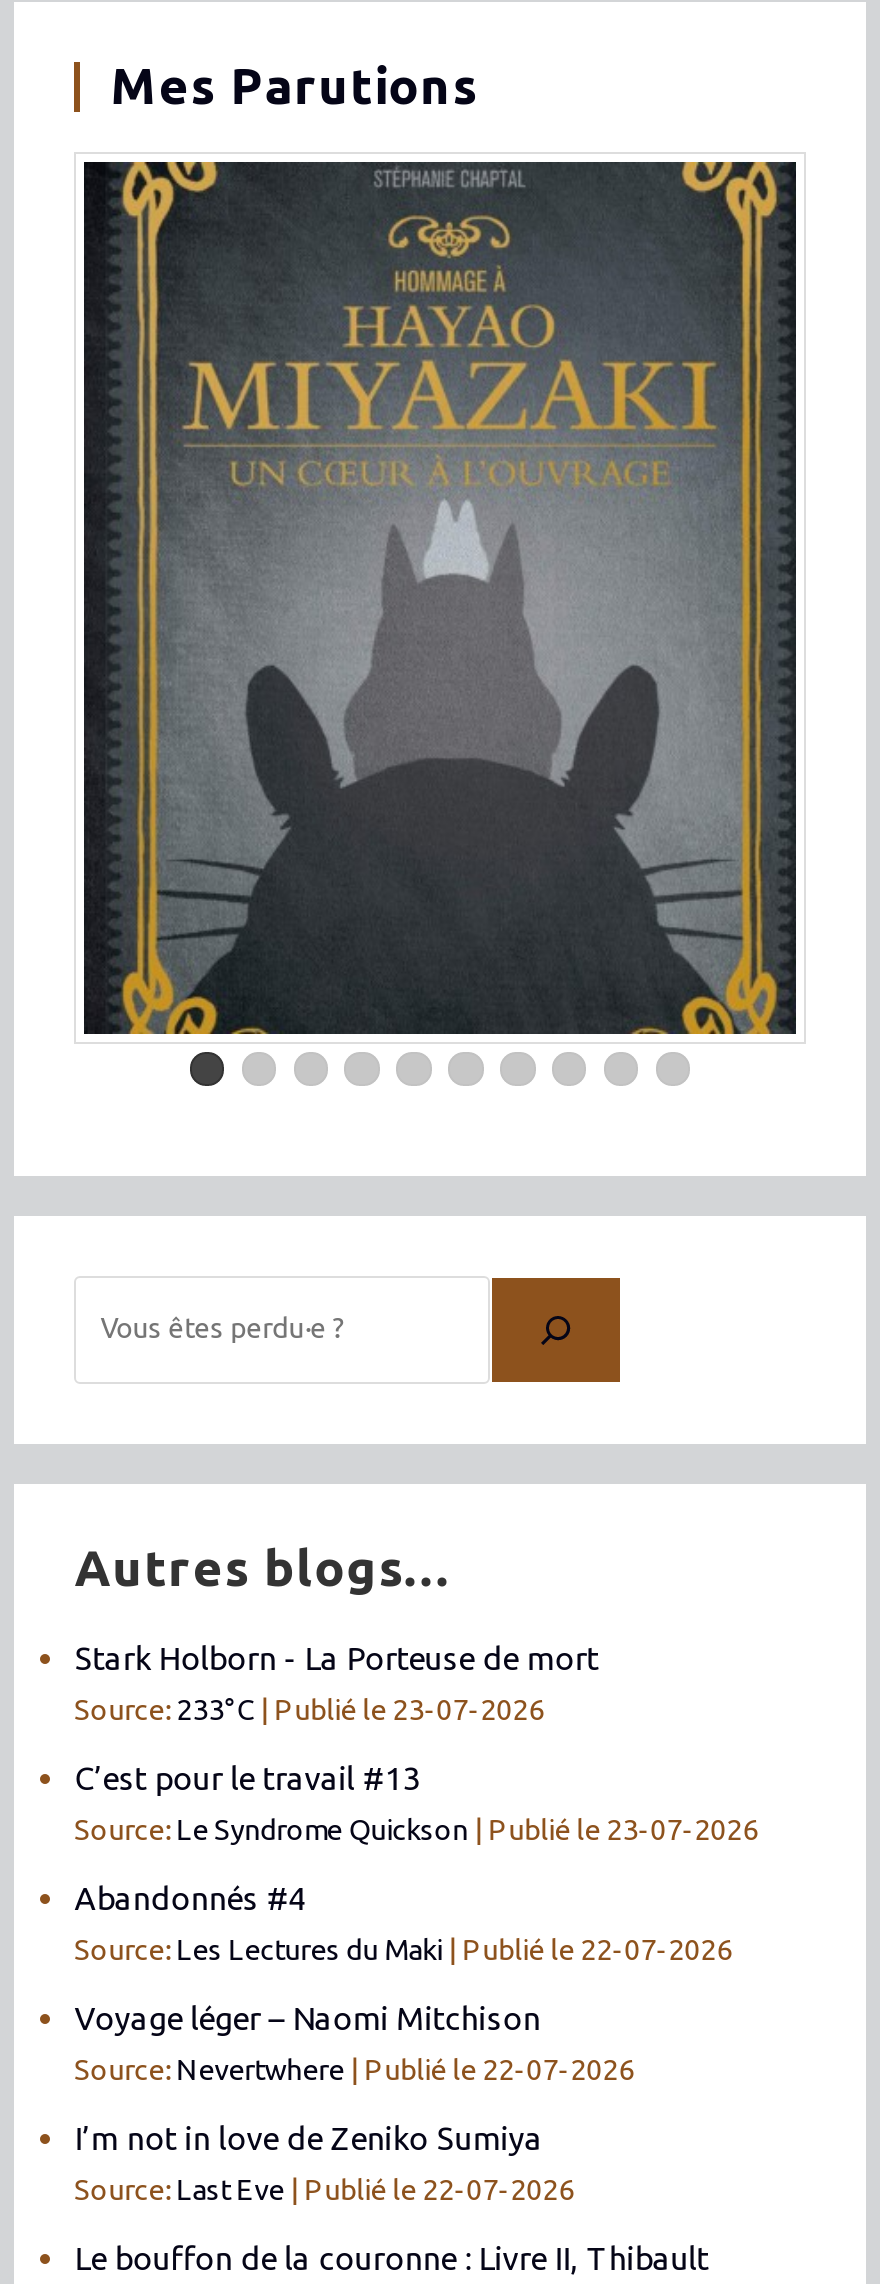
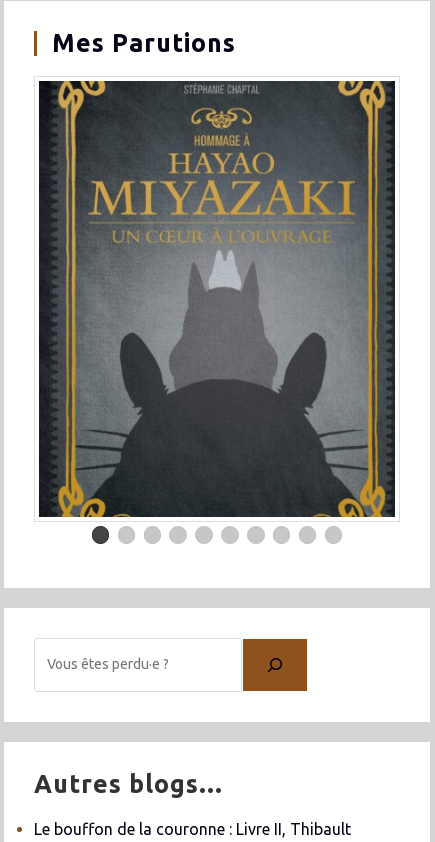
- Stark Holborn - La Porteuse de mort
- Source: 233°C
- Publié le 23-07-2026
- C’est pour le travail #13
- Source: Le Syndrome Quickson
- Publié le 23-07-2026
- Abandonnés #4
- Source: Les Lectures du Maki
- Publié le 22-07-2026
- Voyage léger – Naomi Mitchison
- Source: Nevertwhere
- Publié le 22-07-2026
- I’m not in love de Zeniko Sumiya
- Source: Last Eve
- Publié le 22-07-2026
